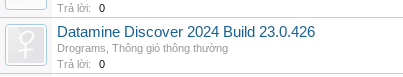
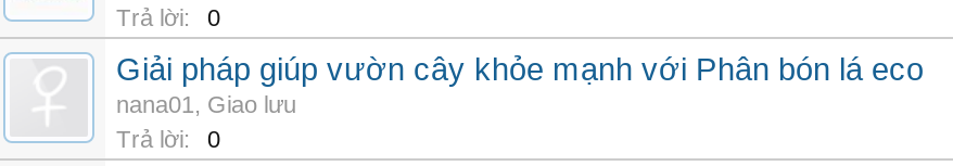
- Datamine Discover 2024 Build 23.0.426
- Drograms, Thông gió thông thường
+ Giải pháp giúp vườn cây khỏe mạnh với Phân bón lá eco
+ nana01, Giao lưu
